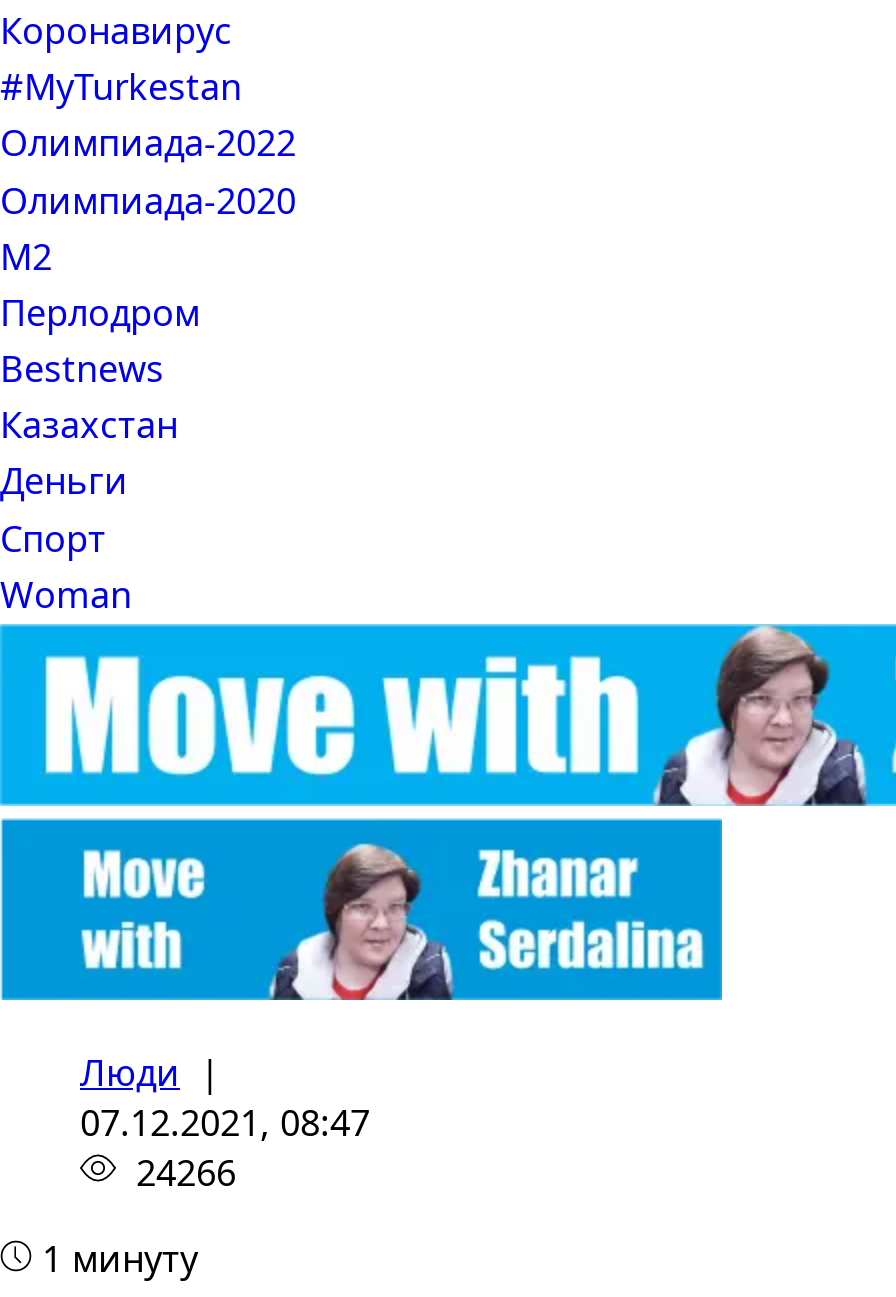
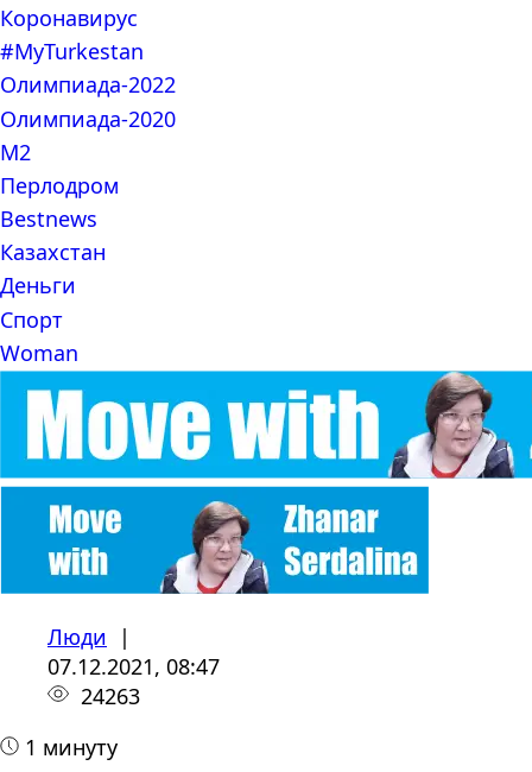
- 24266
+ 24263
